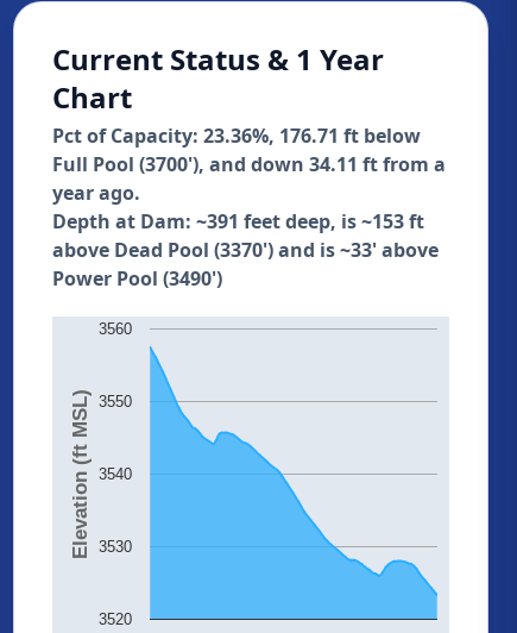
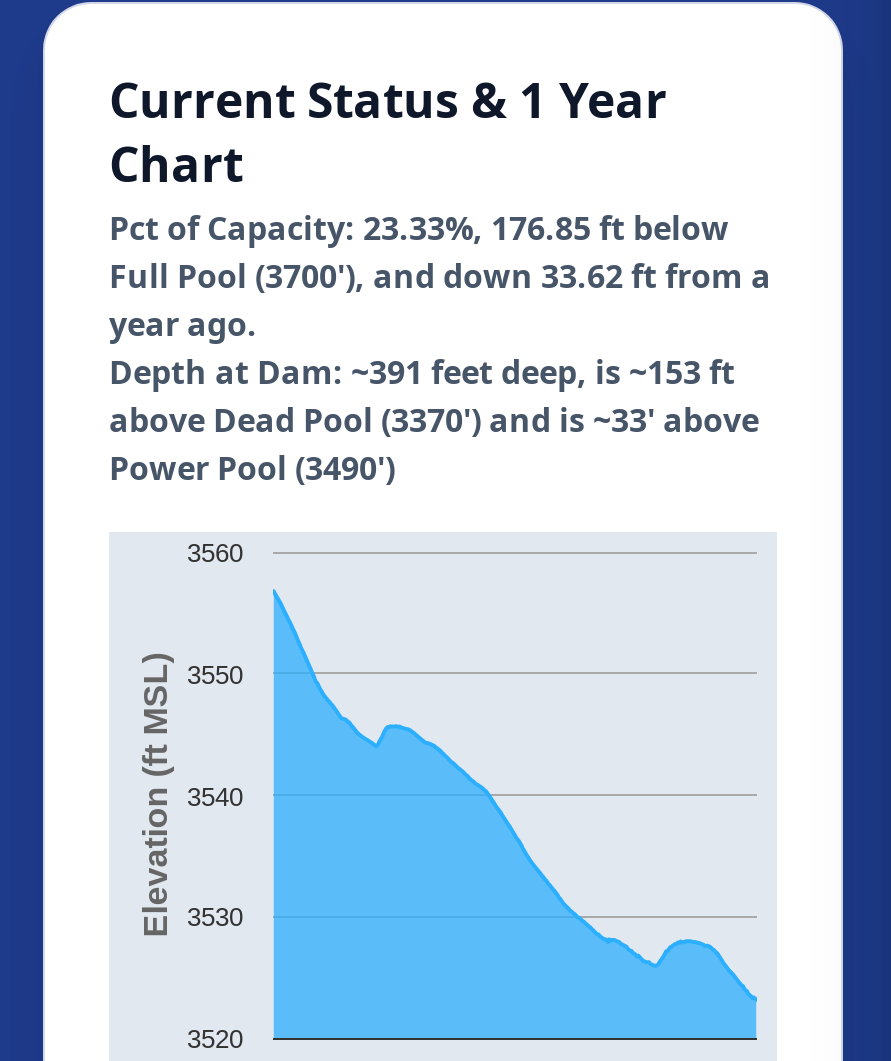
- Pct of Capacity: 23.36%, 176.71 ft below
+ Pct of Capacity: 23.33%, 176.85 ft below

- Full Pool (3700'), and down 34.11 ft from a
+ Full Pool (3700'), and down 33.62 ft from a
